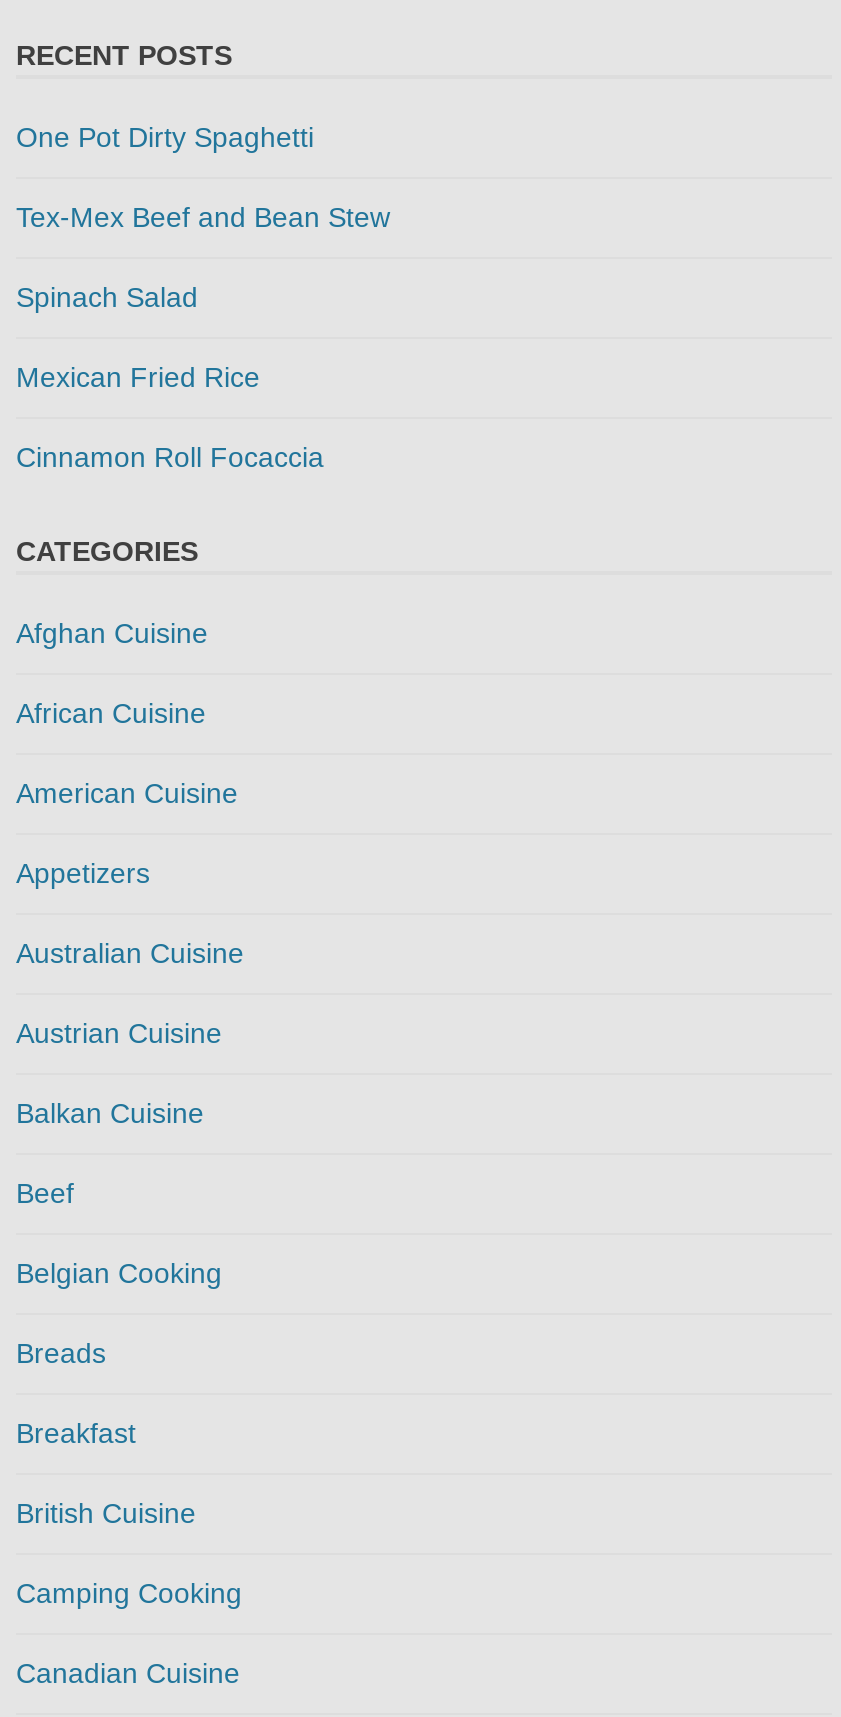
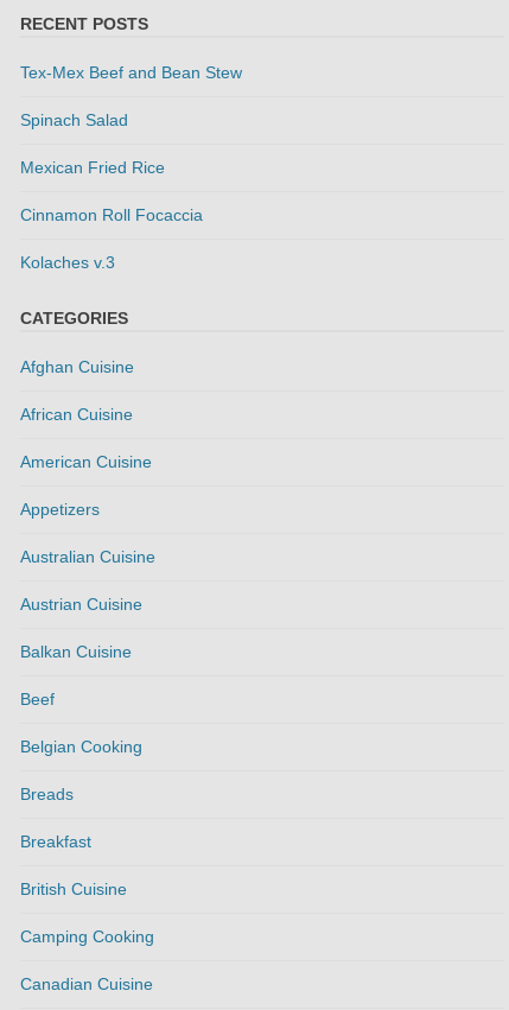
- One Pot Dirty Spaghetti

moved up: Tex-Mex Beef and Bean Stew | Spinach Salad | Mexican Fried Rice | Cinnamon Roll Focaccia

+ Kolaches v.3
